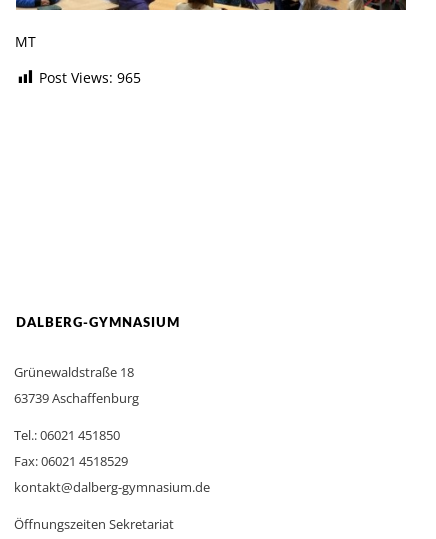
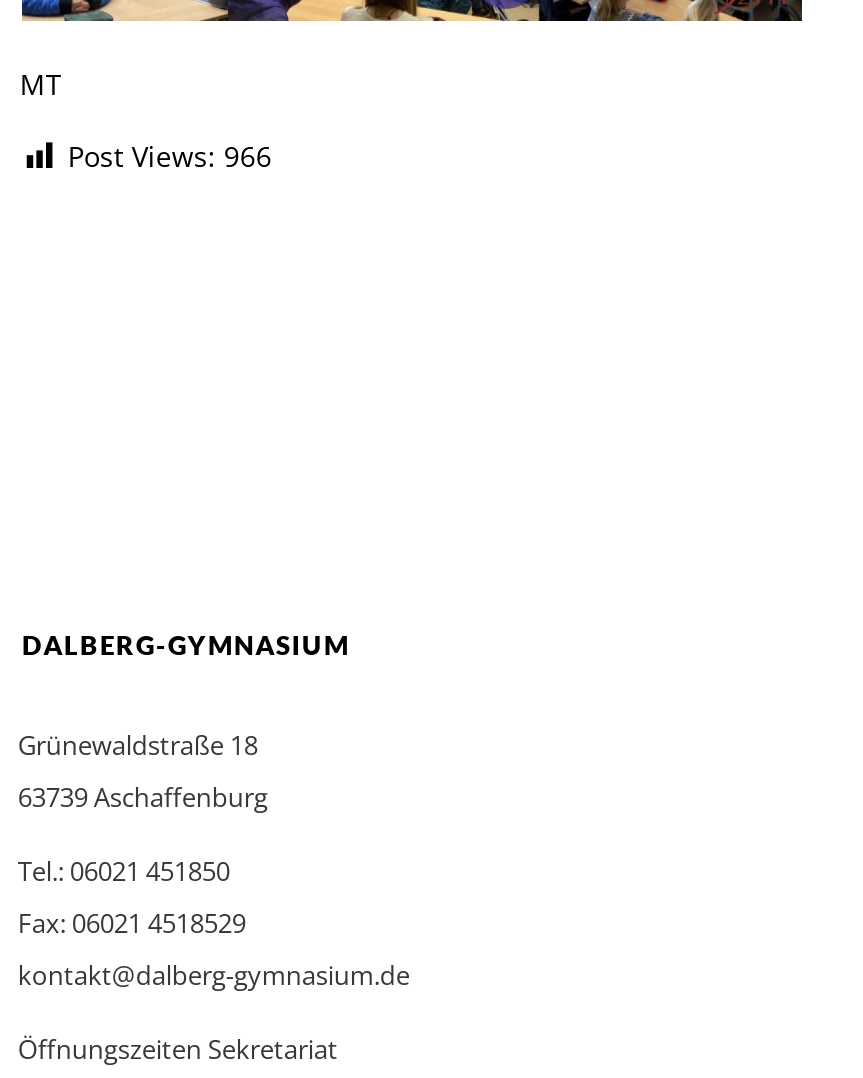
- Post Views: 965
+ Post Views: 966
